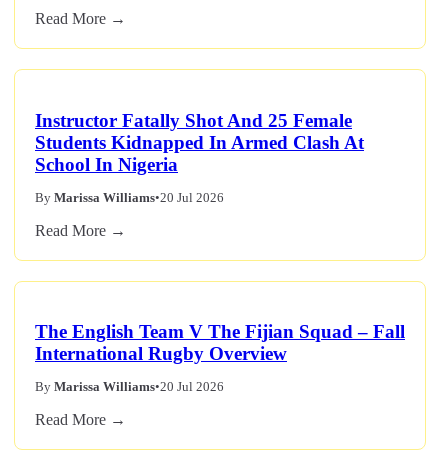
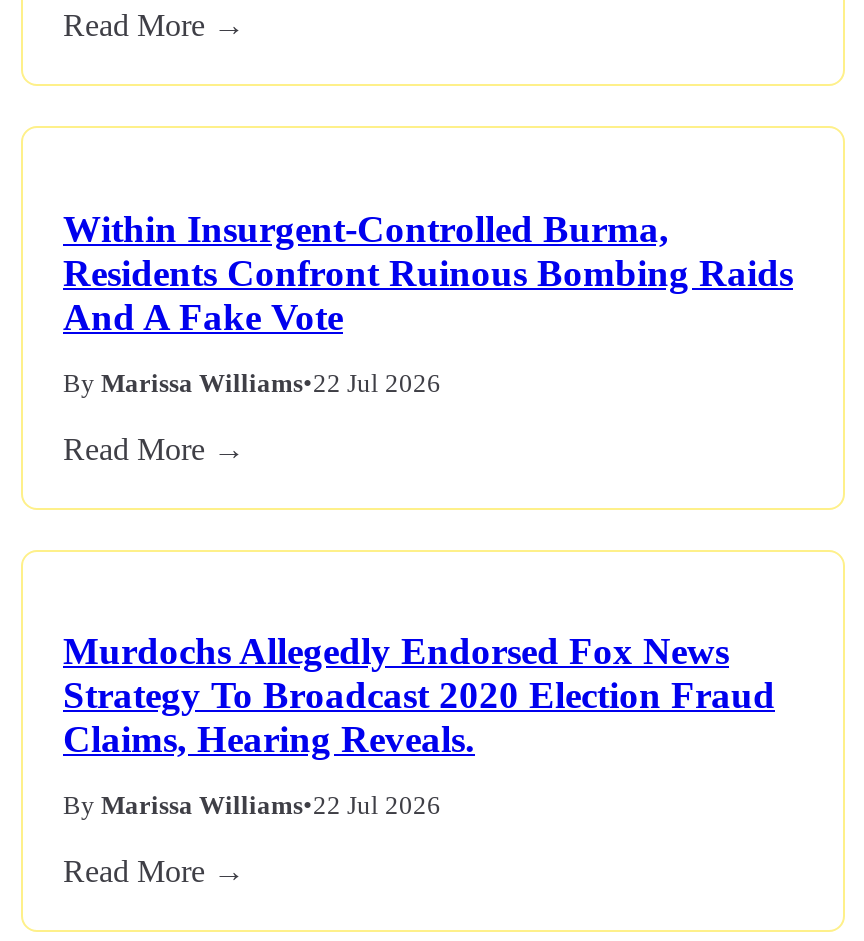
- Instructor Fatally Shot And 25 Female
- Students Kidnapped In Armed Clash At
- School In Nigeria
+ Within Insurgent-Controlled Burma,
+ Residents Confront Ruinous Bombing Raids
+ And A Fake Vote

- By Marissa Williams•20 Jul 2026
+ By Marissa Williams•22 Jul 2026

- The English Team V The Fijian Squad – Fall
- International Rugby Overview
+ Murdochs Allegedly Endorsed Fox News
+ Strategy To Broadcast 2020 Election Fraud
+ Claims, Hearing Reveals.

- By Marissa Williams•20 Jul 2026
+ By Marissa Williams•22 Jul 2026
